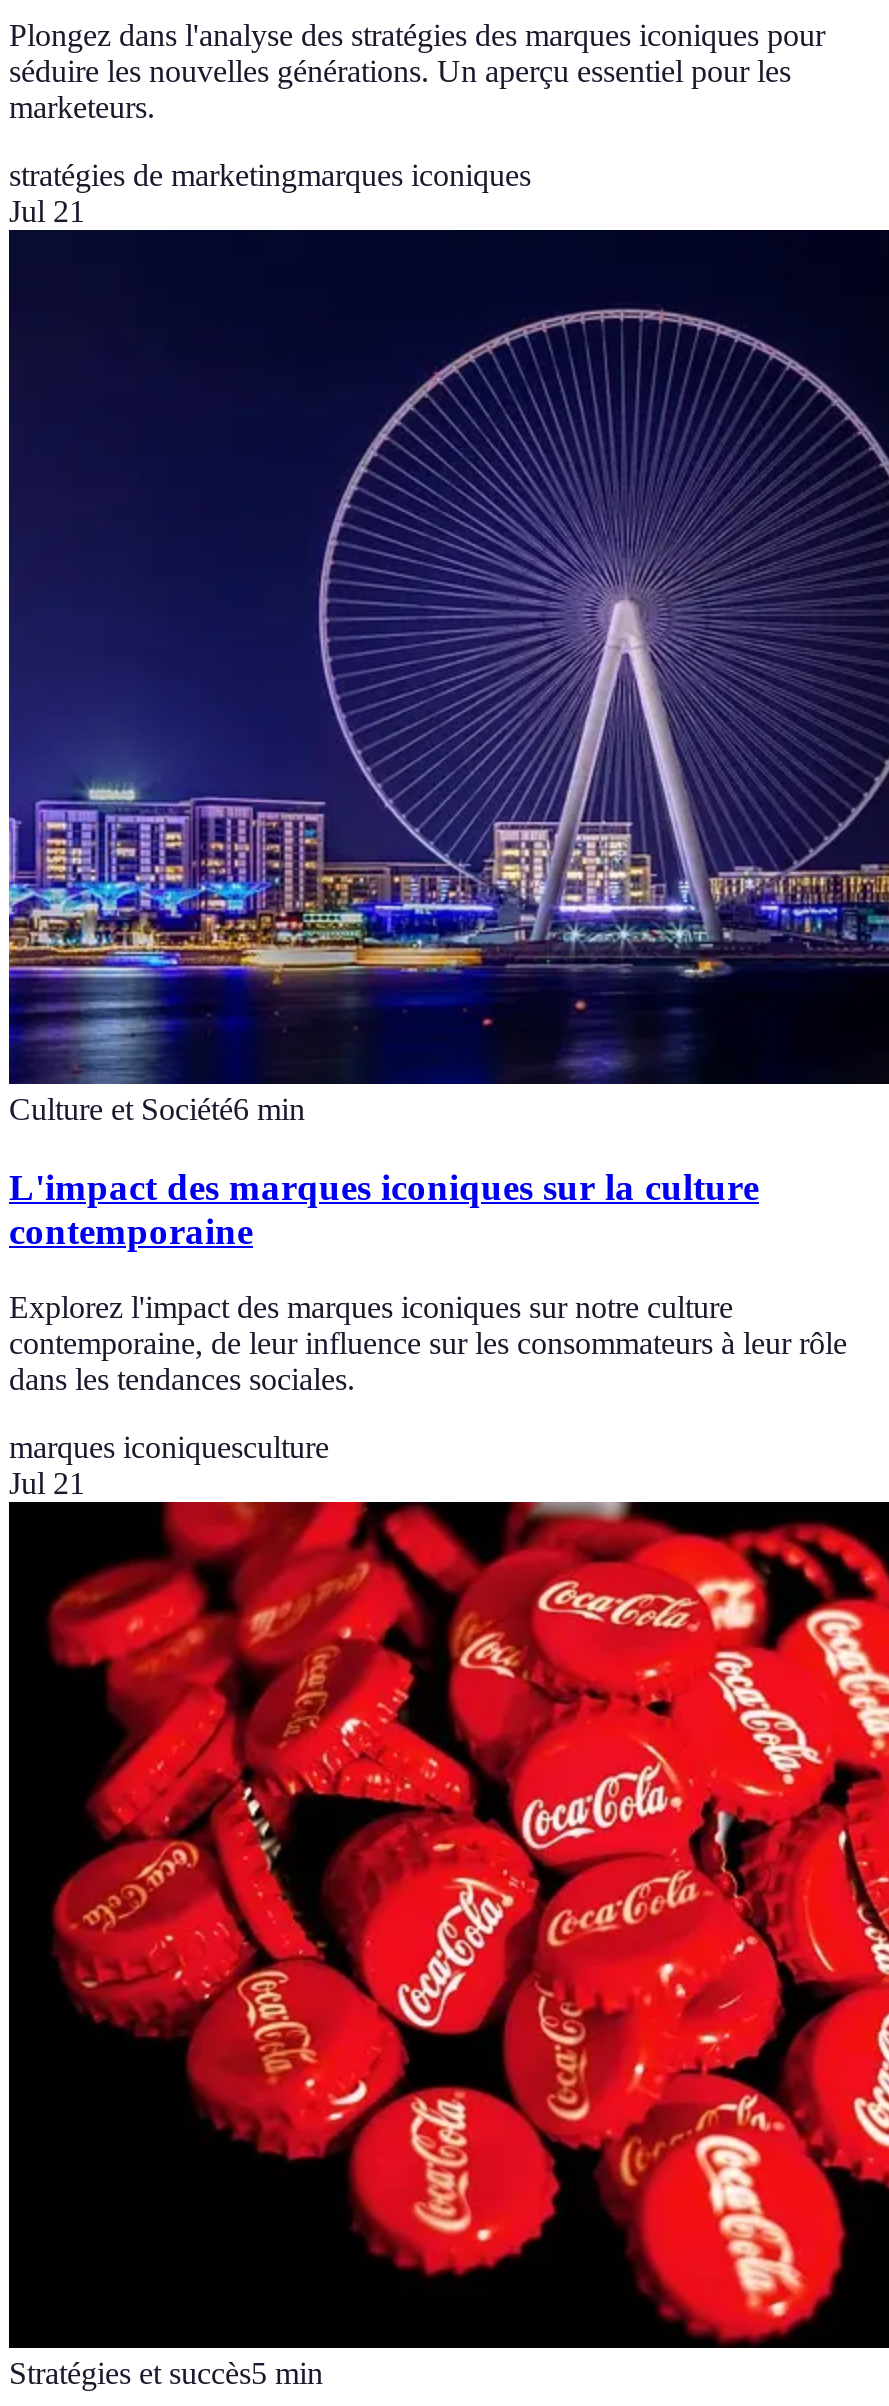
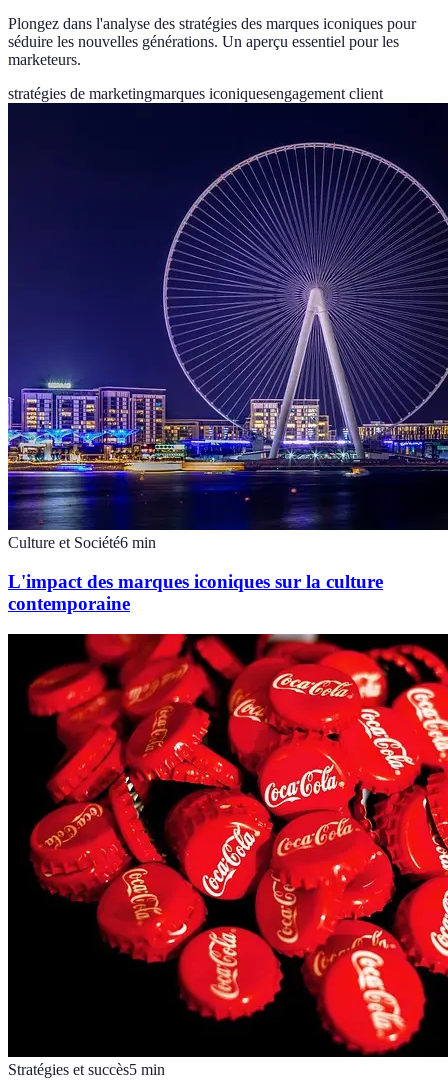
- stratégies de marketingmarques iconiques
- Jul 21
+ stratégies de marketingmarques iconiquesengagement client

- Explorez l'impact des marques iconiques sur notre culture
- contemporaine, de leur influence sur les consommateurs à leur rôle
- dans les tendances sociales.
- marques iconiquesculture
- Jul 21
